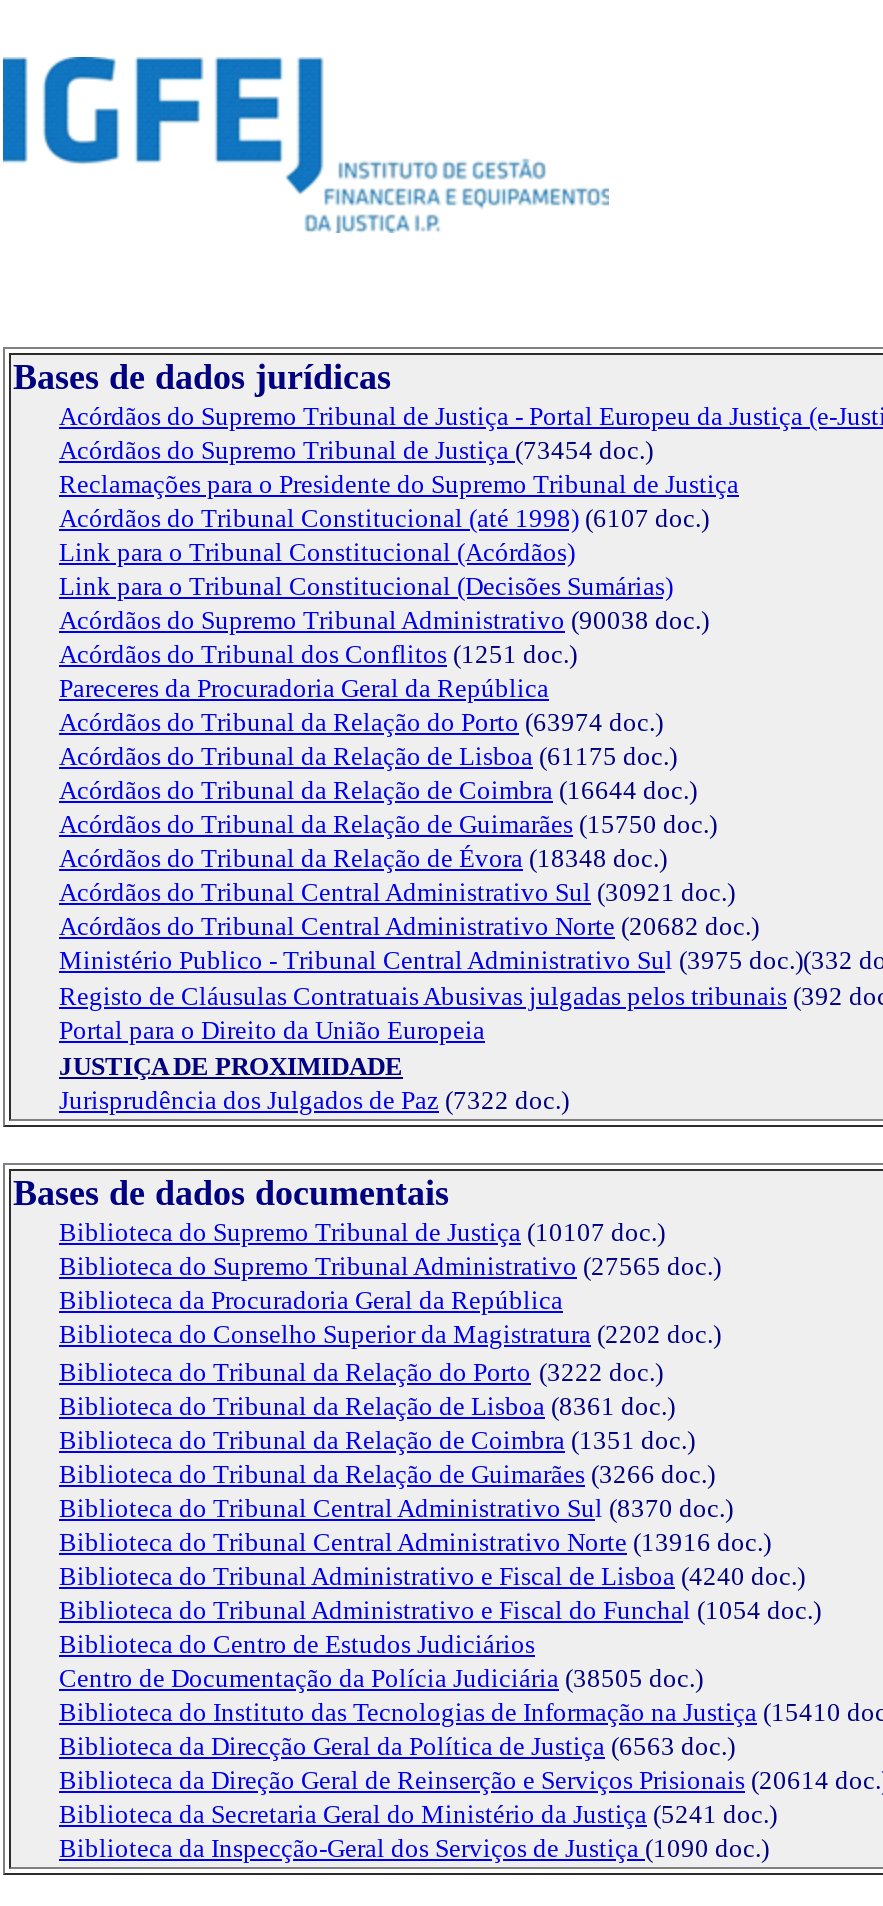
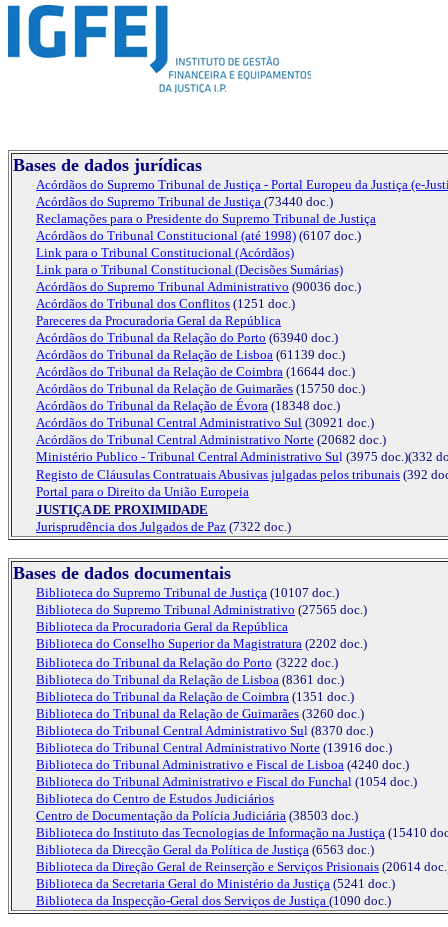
- Acórdãos do Supremo Tribunal de Justiça (73454 doc.)
+ Acórdãos do Supremo Tribunal de Justiça (73440 doc.)

- Acórdãos do Supremo Tribunal Administrativo (90038 doc.)
+ Acórdãos do Supremo Tribunal Administrativo (90036 doc.)

- Acórdãos do Tribunal da Relação do Porto (63974 doc.)
+ Acórdãos do Tribunal da Relação do Porto (63940 doc.)

- Acórdãos do Tribunal da Relação de Lisboa (61175 doc.)
+ Acórdãos do Tribunal da Relação de Lisboa (61139 doc.)

- Biblioteca do Tribunal da Relação de Guimarães (3266 doc.)
+ Biblioteca do Tribunal da Relação de Guimarães (3260 doc.)

- Centro de Documentação da Polícia Judiciária (38505 doc.)
+ Centro de Documentação da Polícia Judiciária (38503 doc.)
